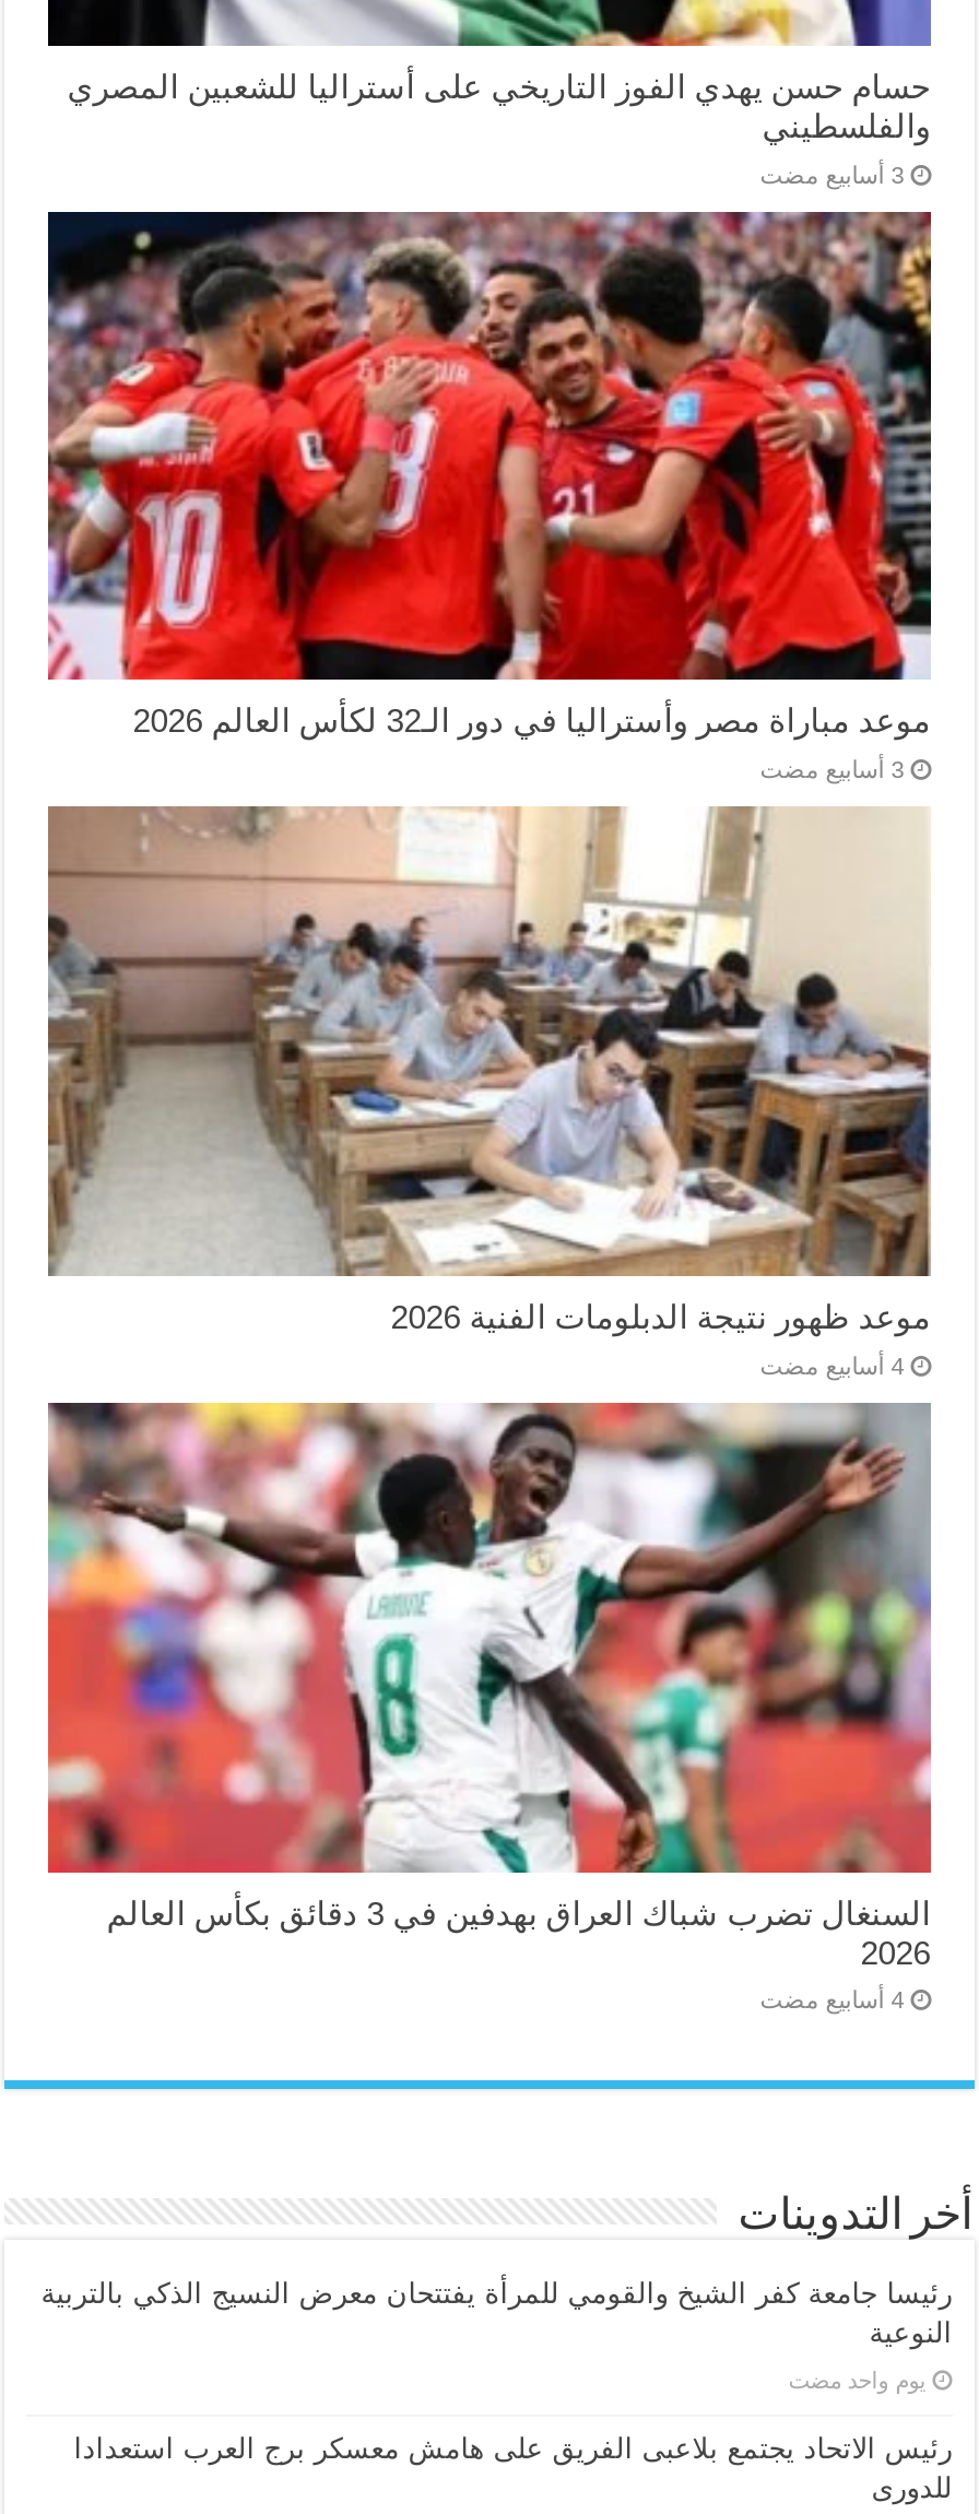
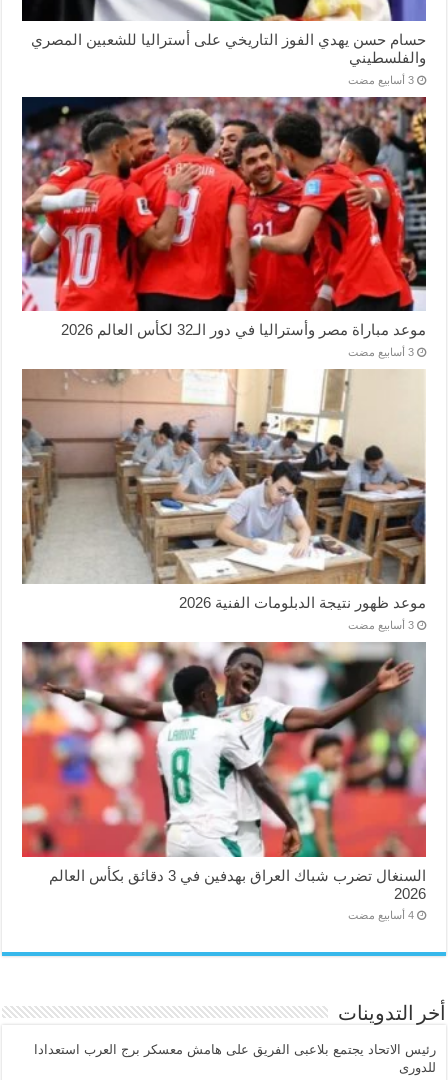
- رئيسا جامعة كفر الشيخ والقومي للمرأة يفتتحان معرض النسيج الذكي بالتربية
- النوعية
- يوم واحد مضت
